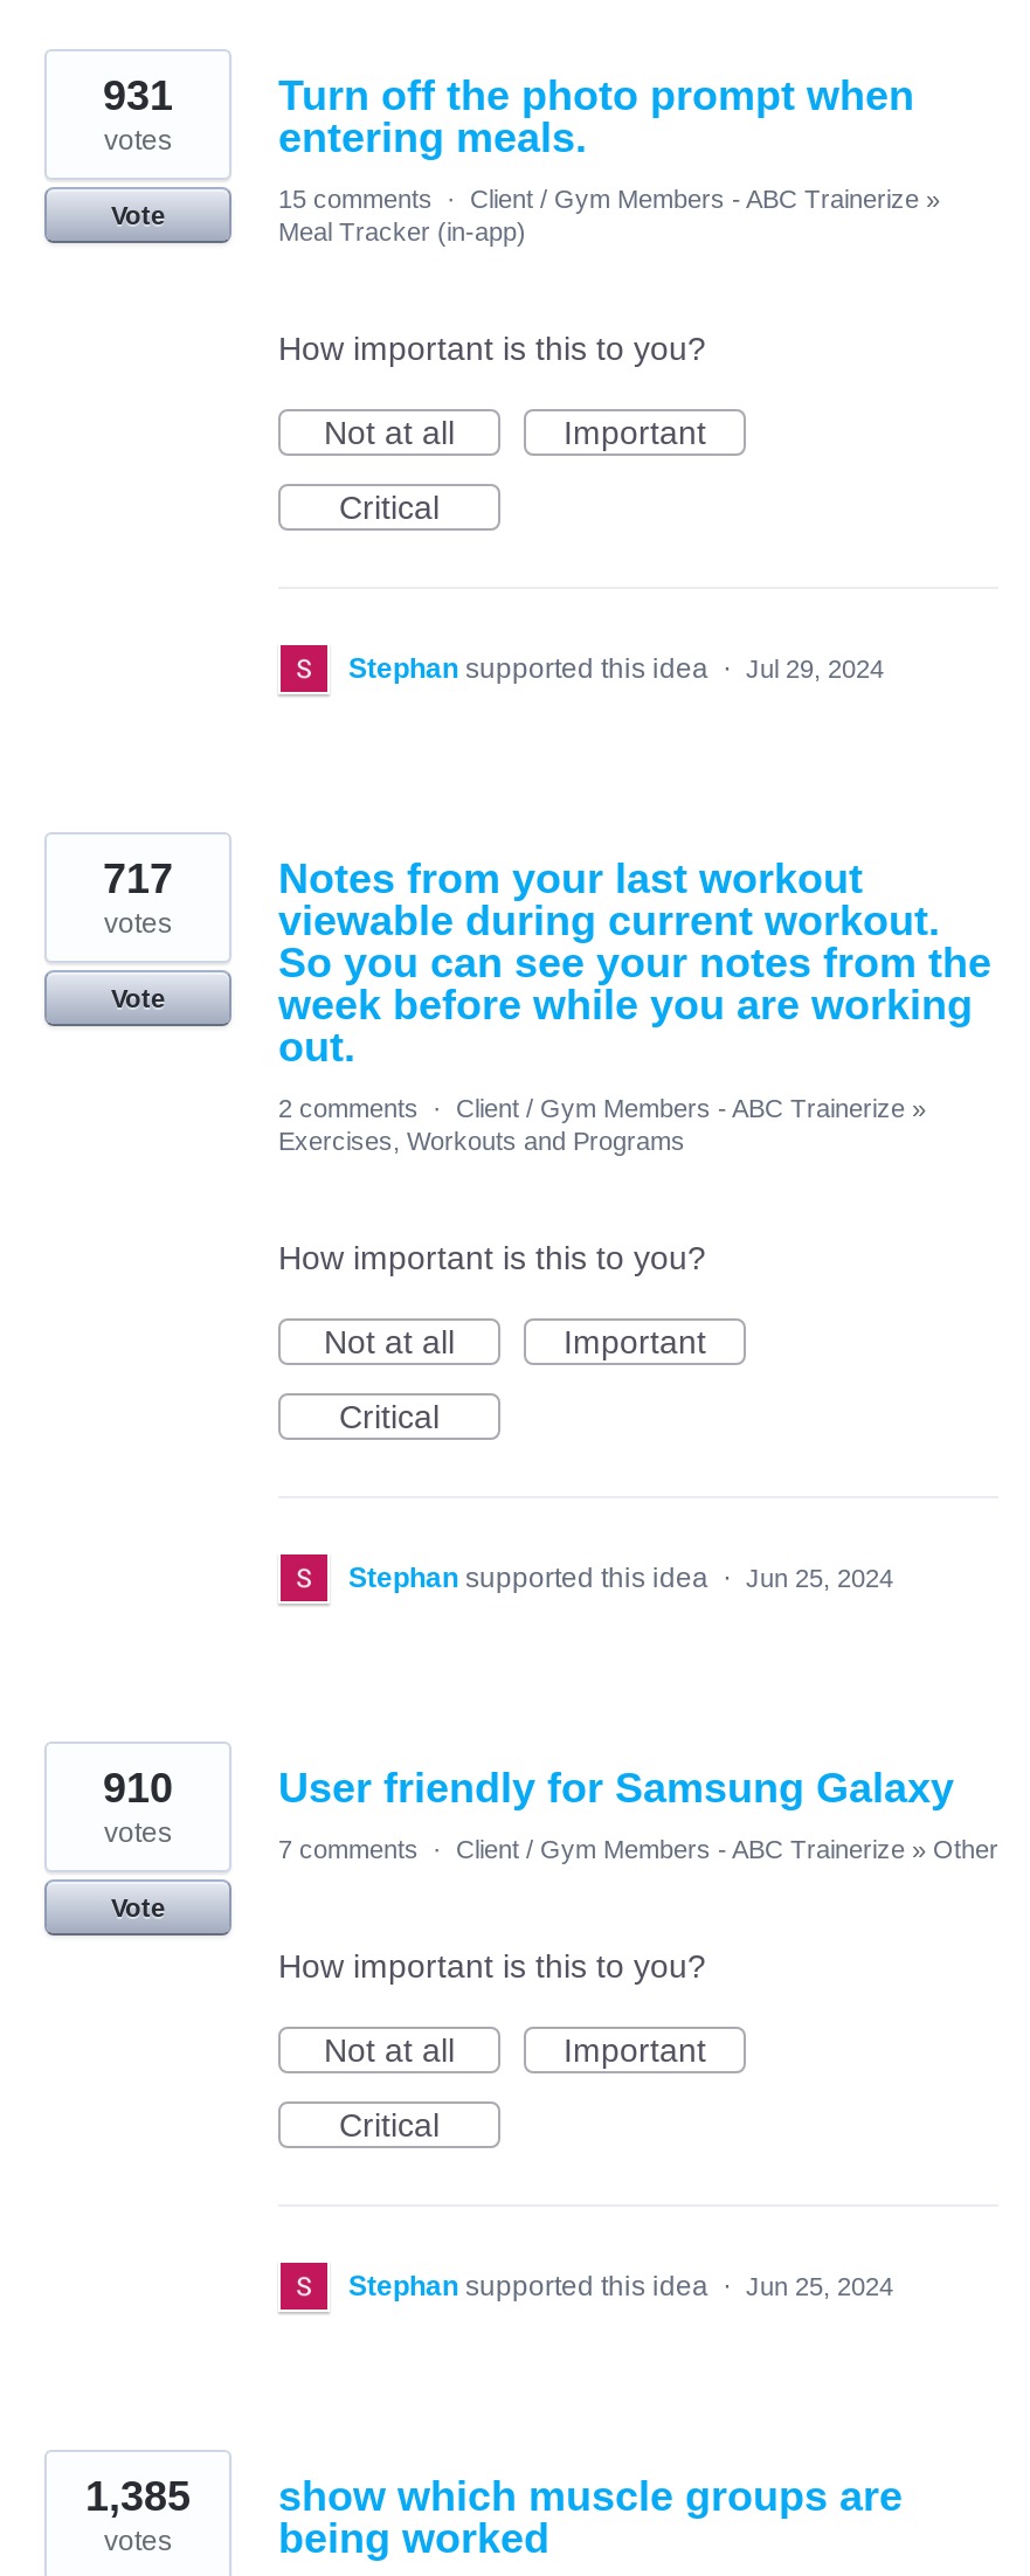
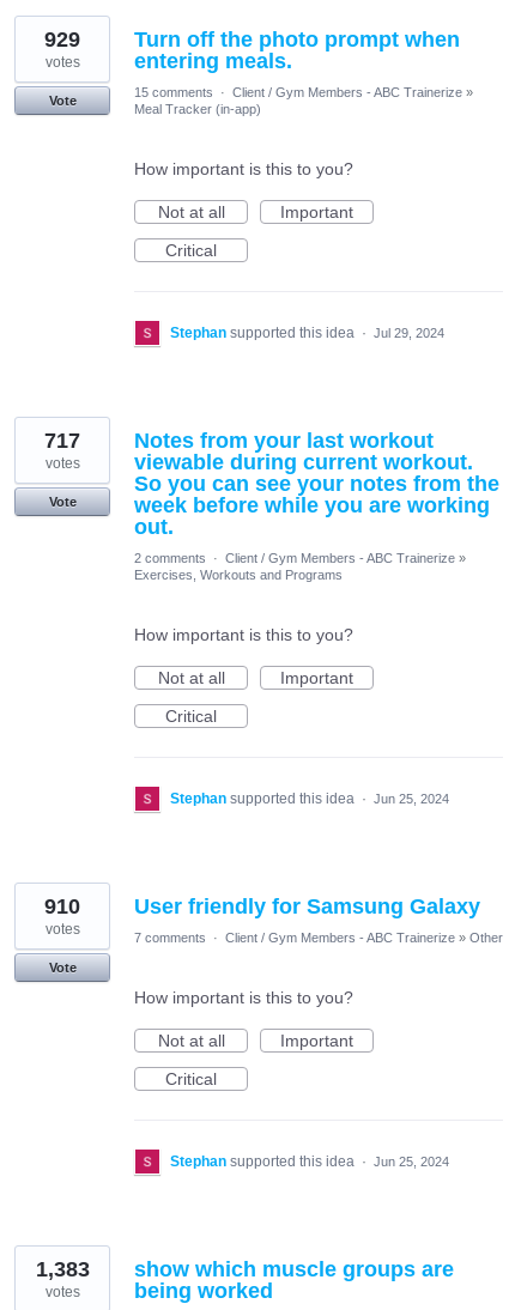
- 931
+ 929

- 1,385 show which muscle groups are
+ 1,383 show which muscle groups are
